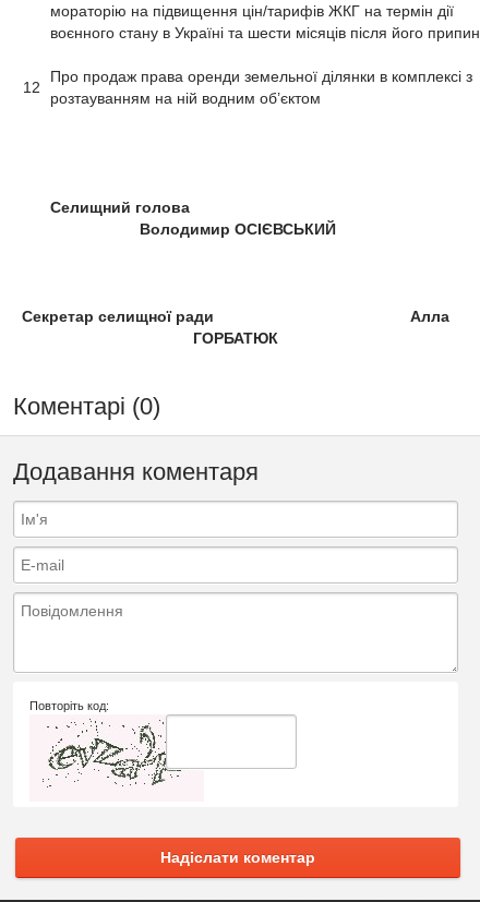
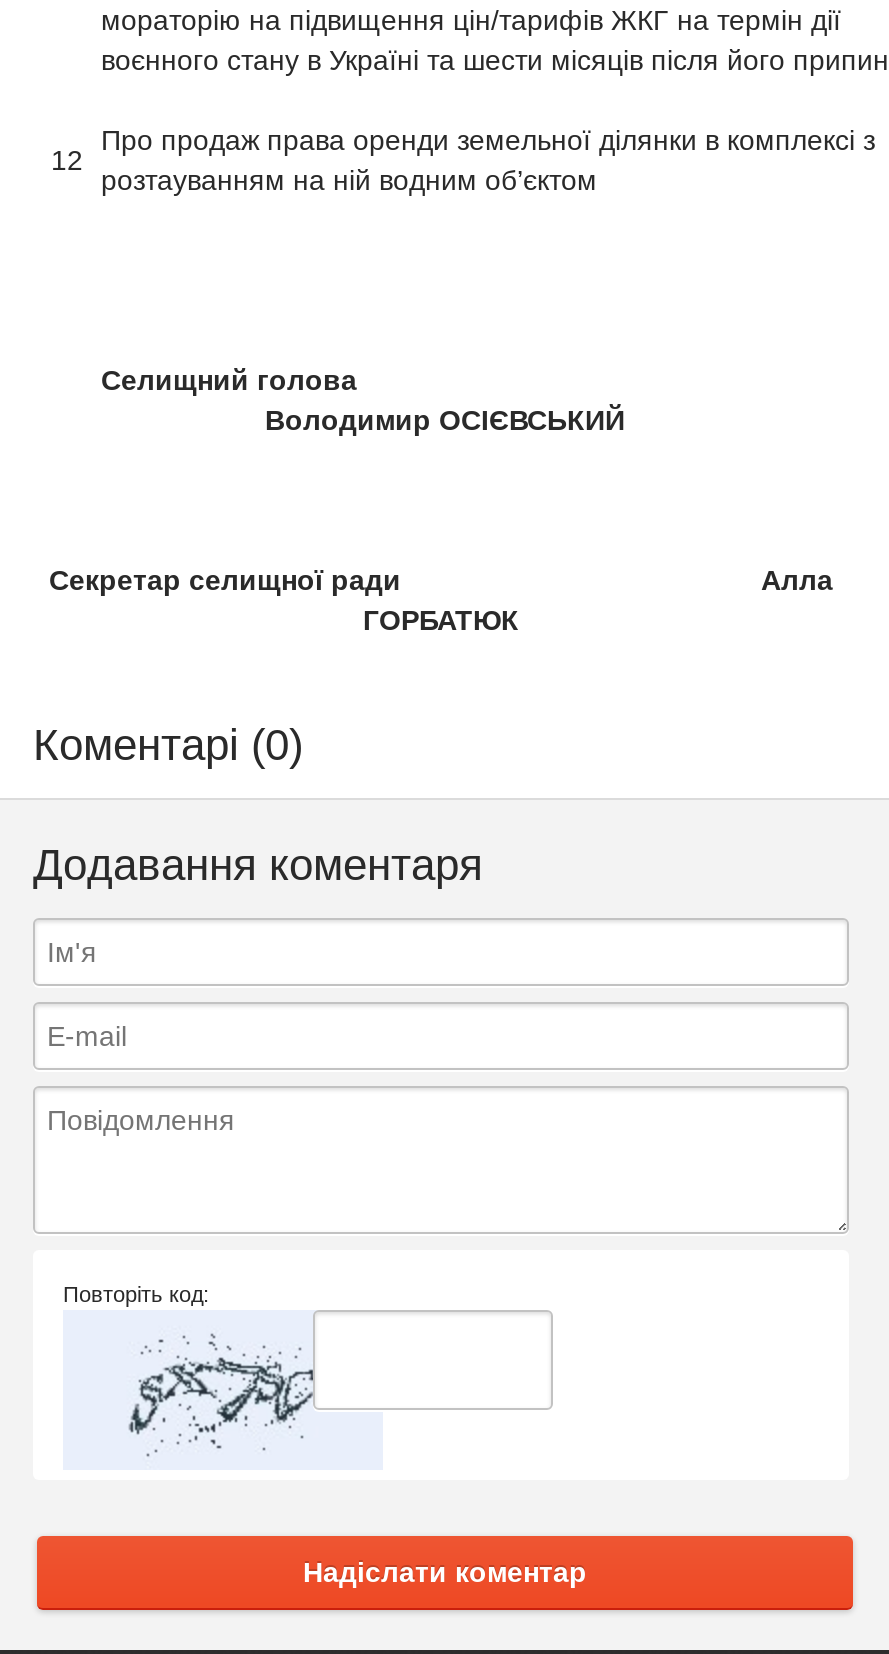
- [image]
+ [image]
